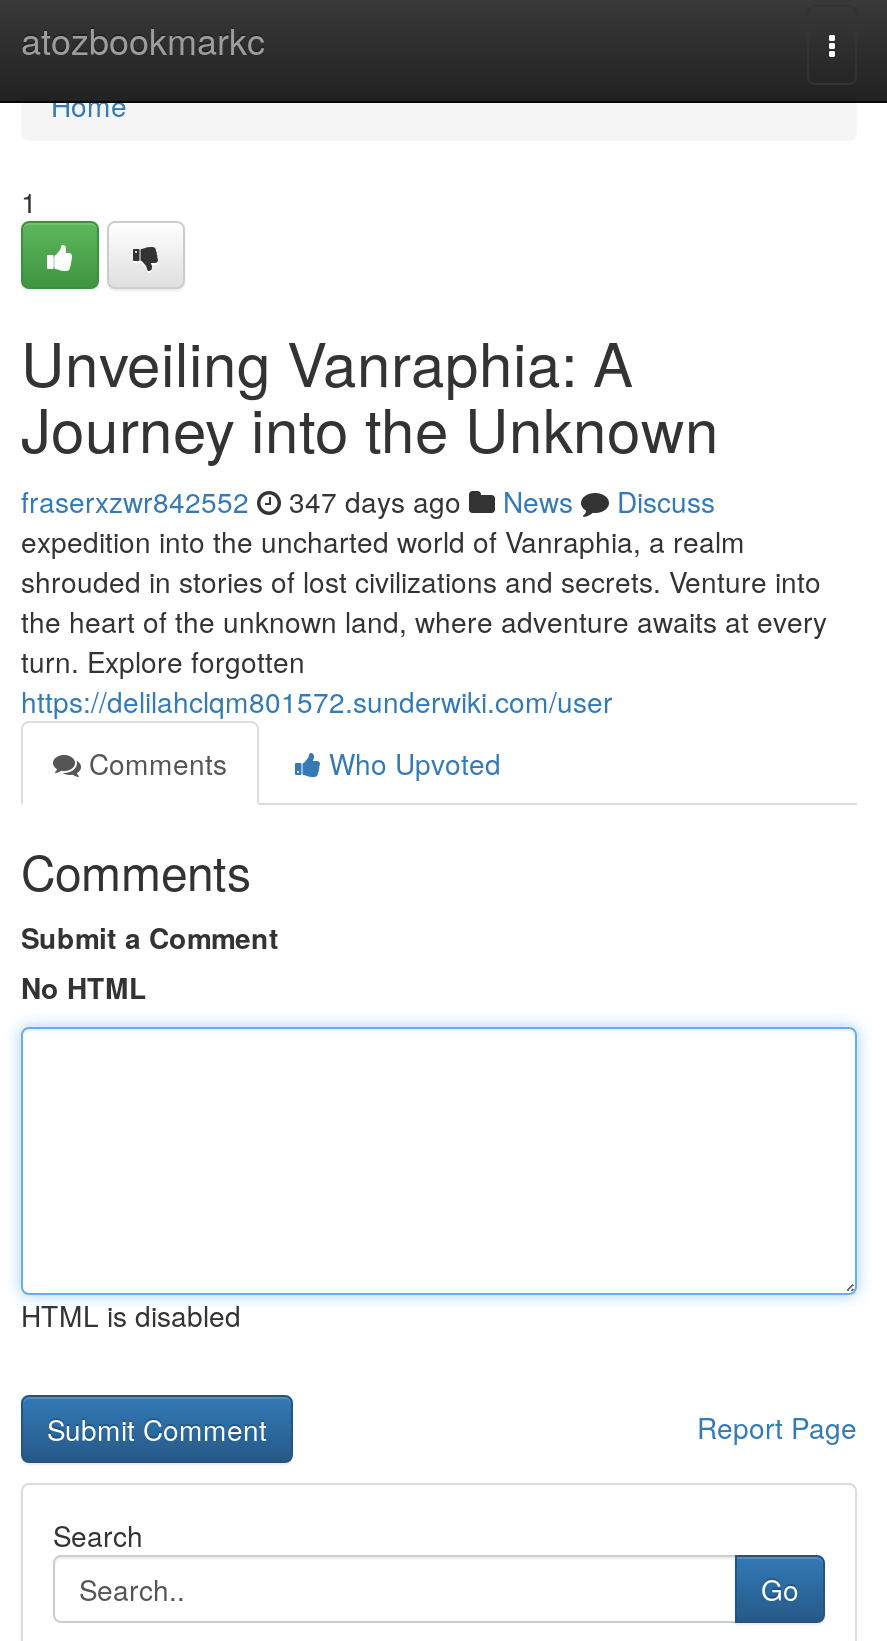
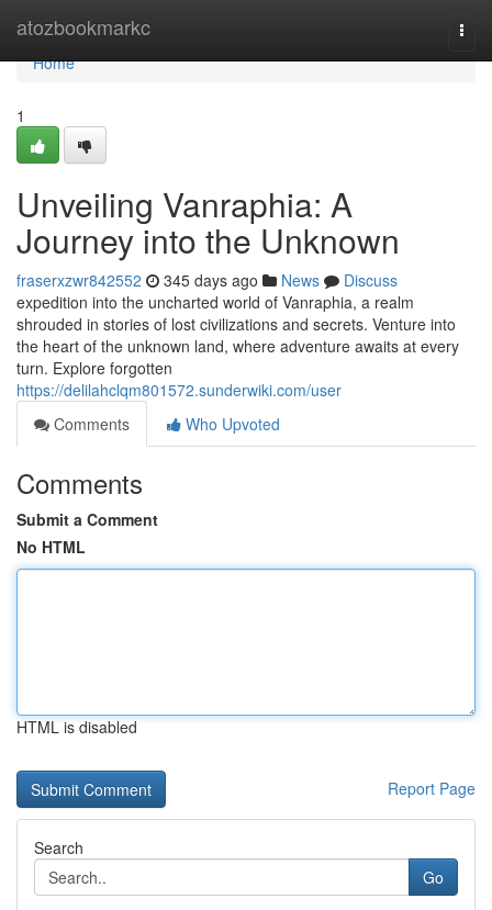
- fraserxzwr842552 347 days ago News Discuss
+ fraserxzwr842552 345 days ago News Discuss
